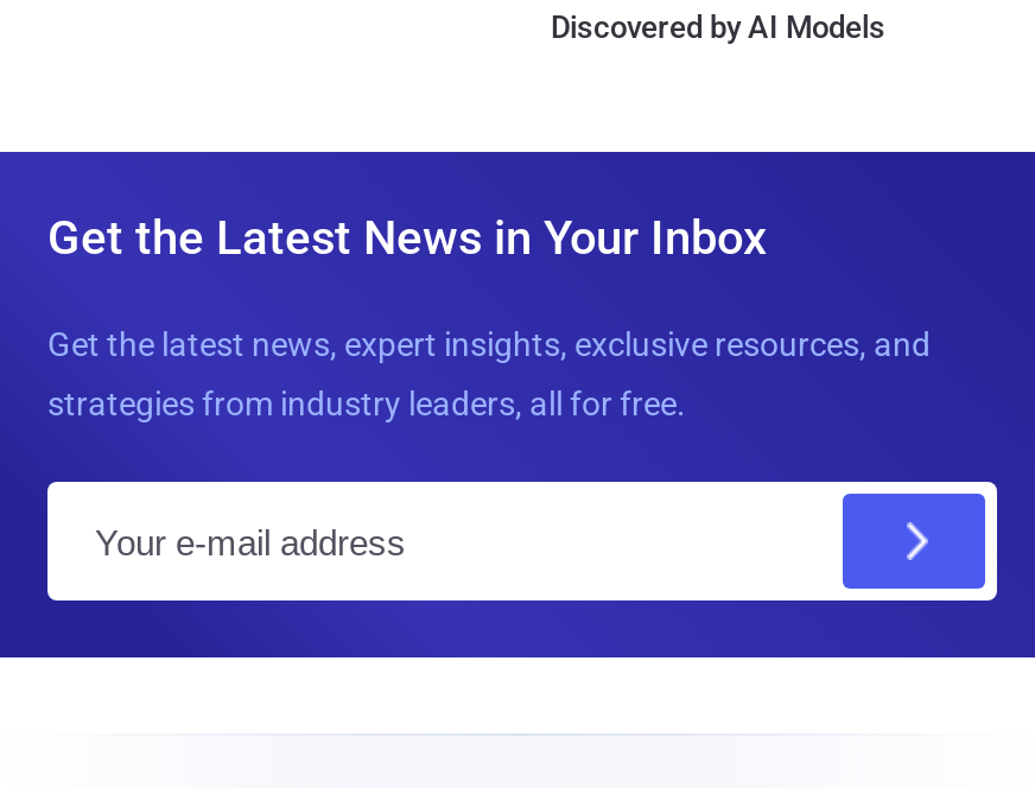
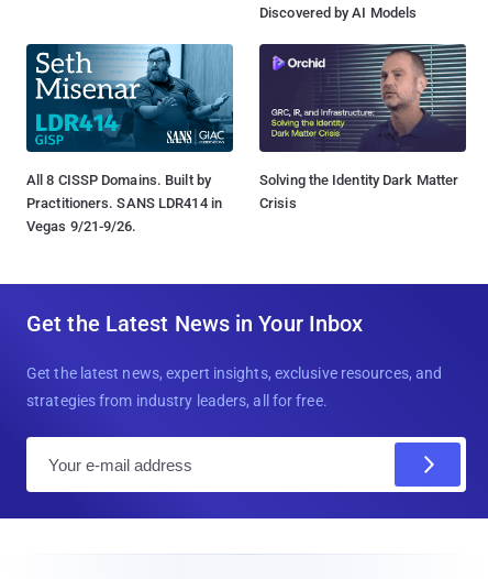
+ [image]
+ All 8 CISSP Domains. Built by
+ Practitioners. SANS LDR414 in
+ Vegas 9/21-9/26.

+ [image]
+ Solving the Identity Dark Matter
+ Crisis
